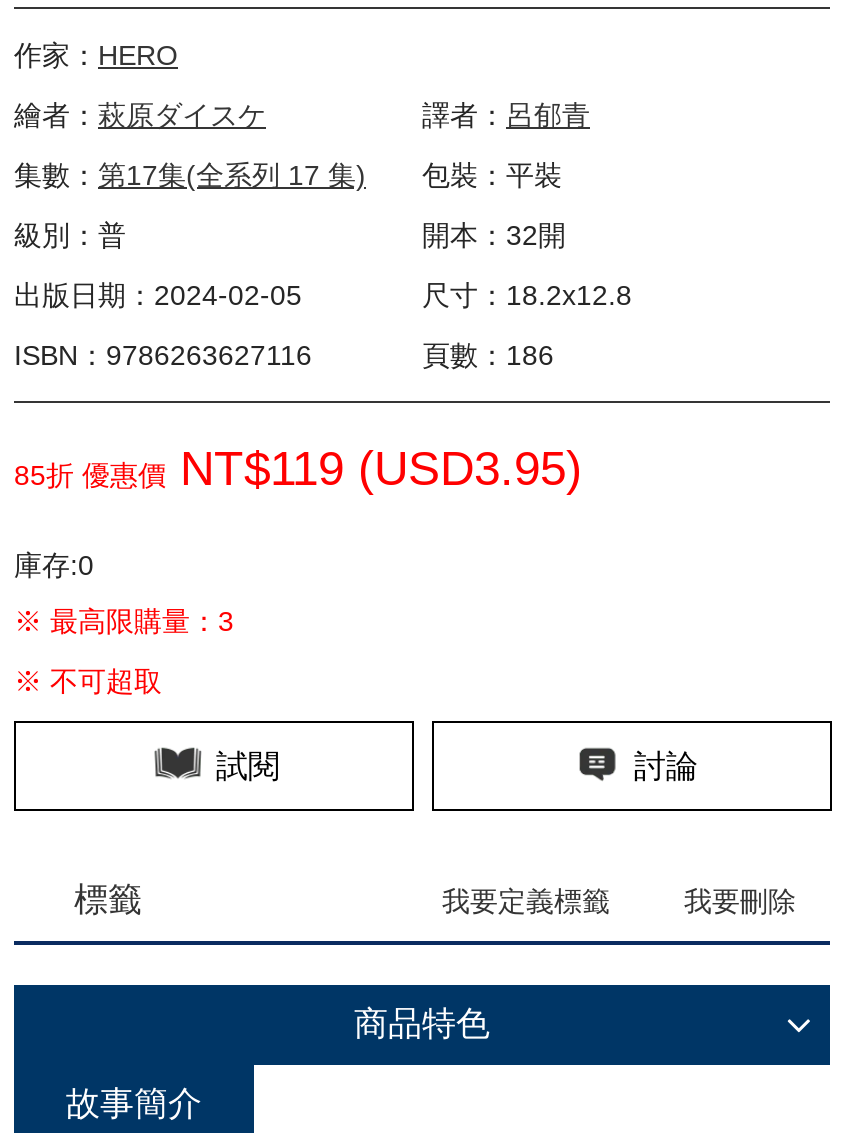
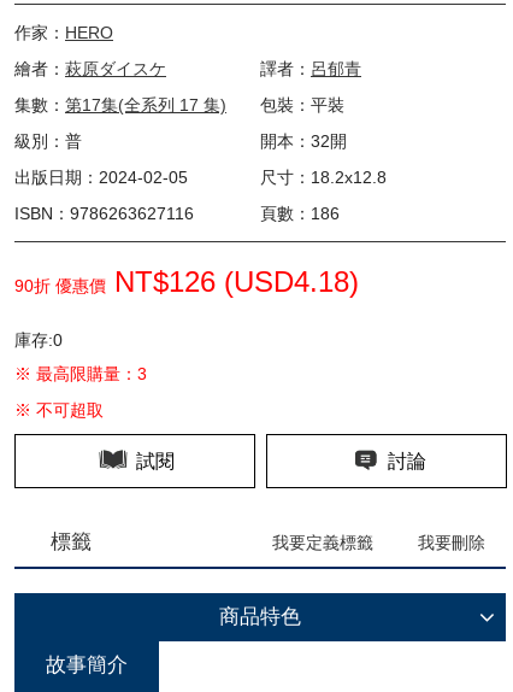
- 85折 優惠價NT$119 (USD3.95)
+ 90折 優惠價NT$126 (USD4.18)
